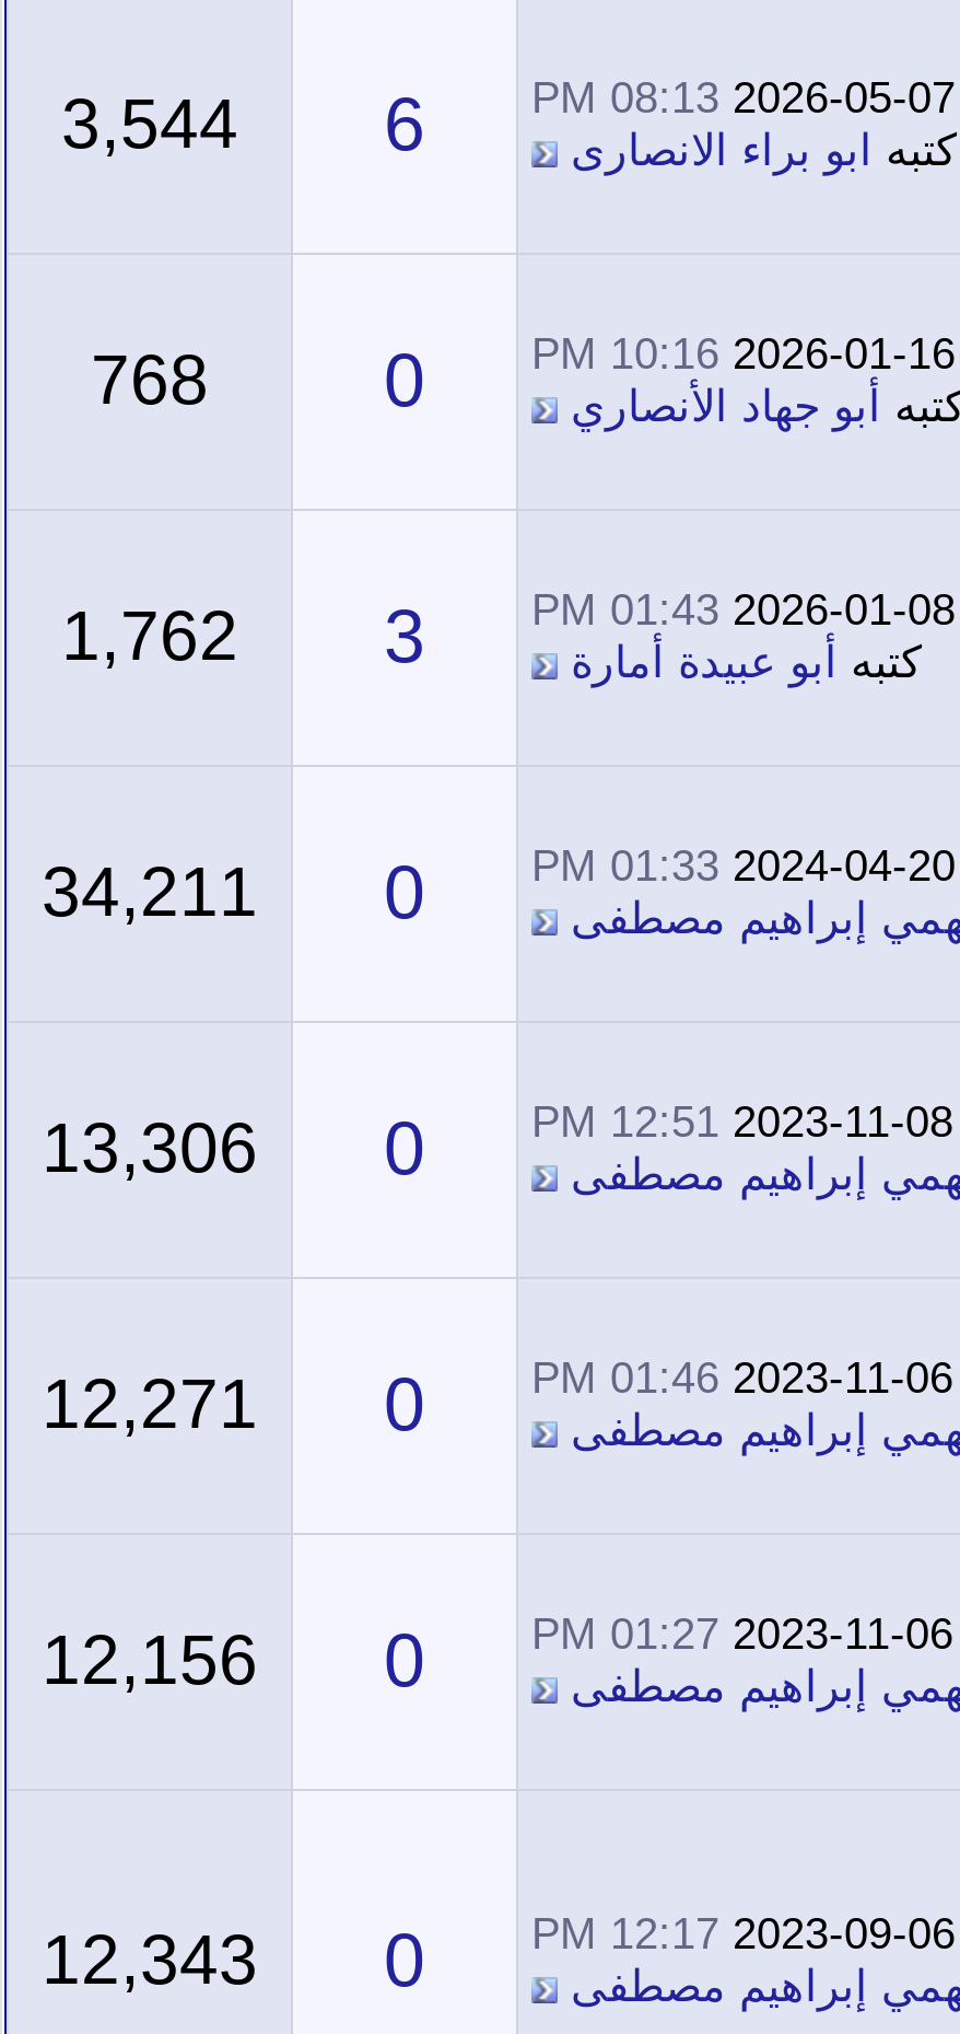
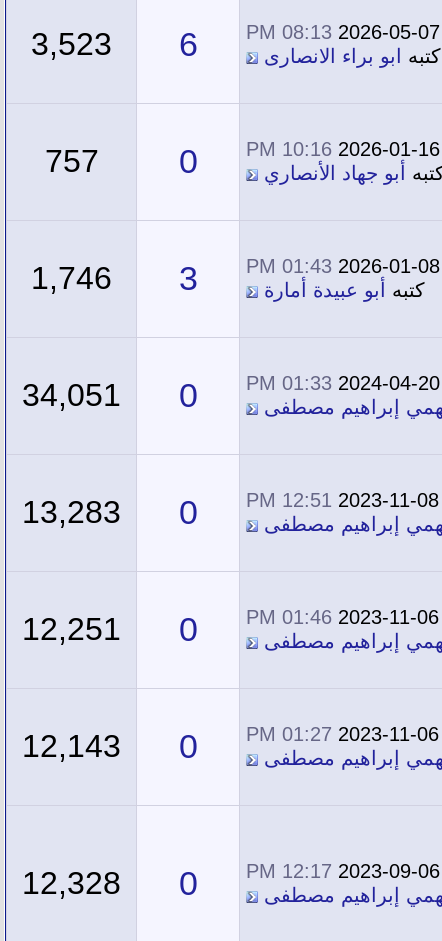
- 3,544 6
+ 3,523 6

- 768
+ 757

- 1,762 3
+ 1,746 3

- 34,211 0
+ 34,051 0

- 13,306 0
+ 13,283 0

- 12,271 0
+ 12,251 0

- 12,156 0
+ 12,143 0

- 12,343 0
+ 12,328 0
